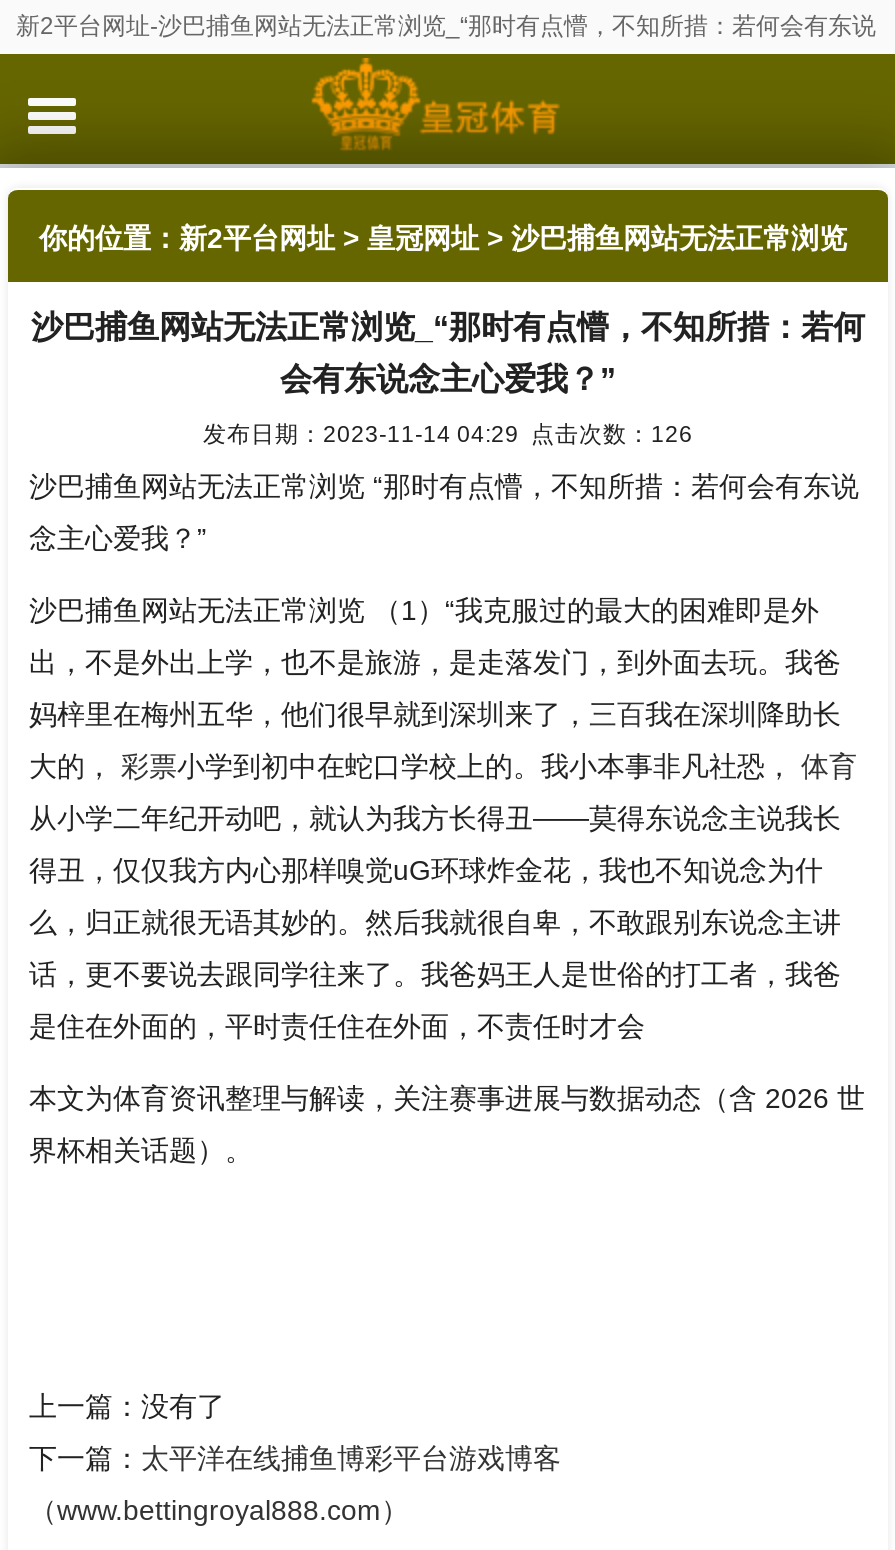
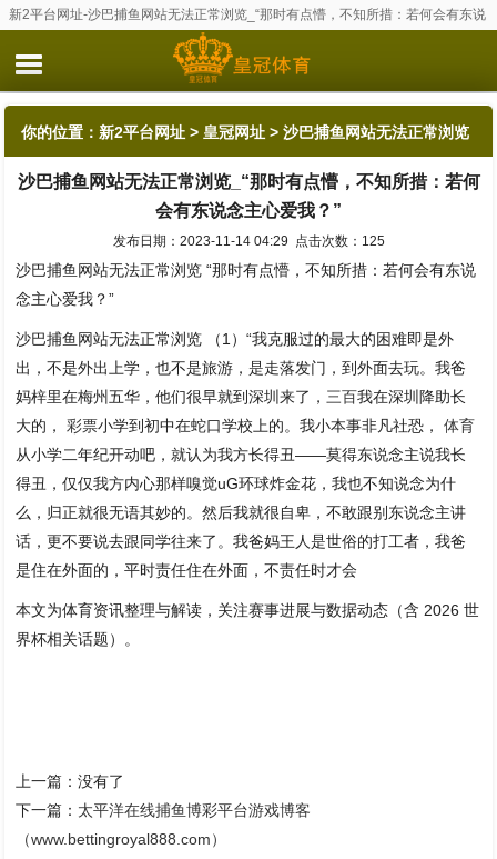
- 发布日期：2023-11-14 04:29 点击次数：126
+ 发布日期：2023-11-14 04:29 点击次数：125
